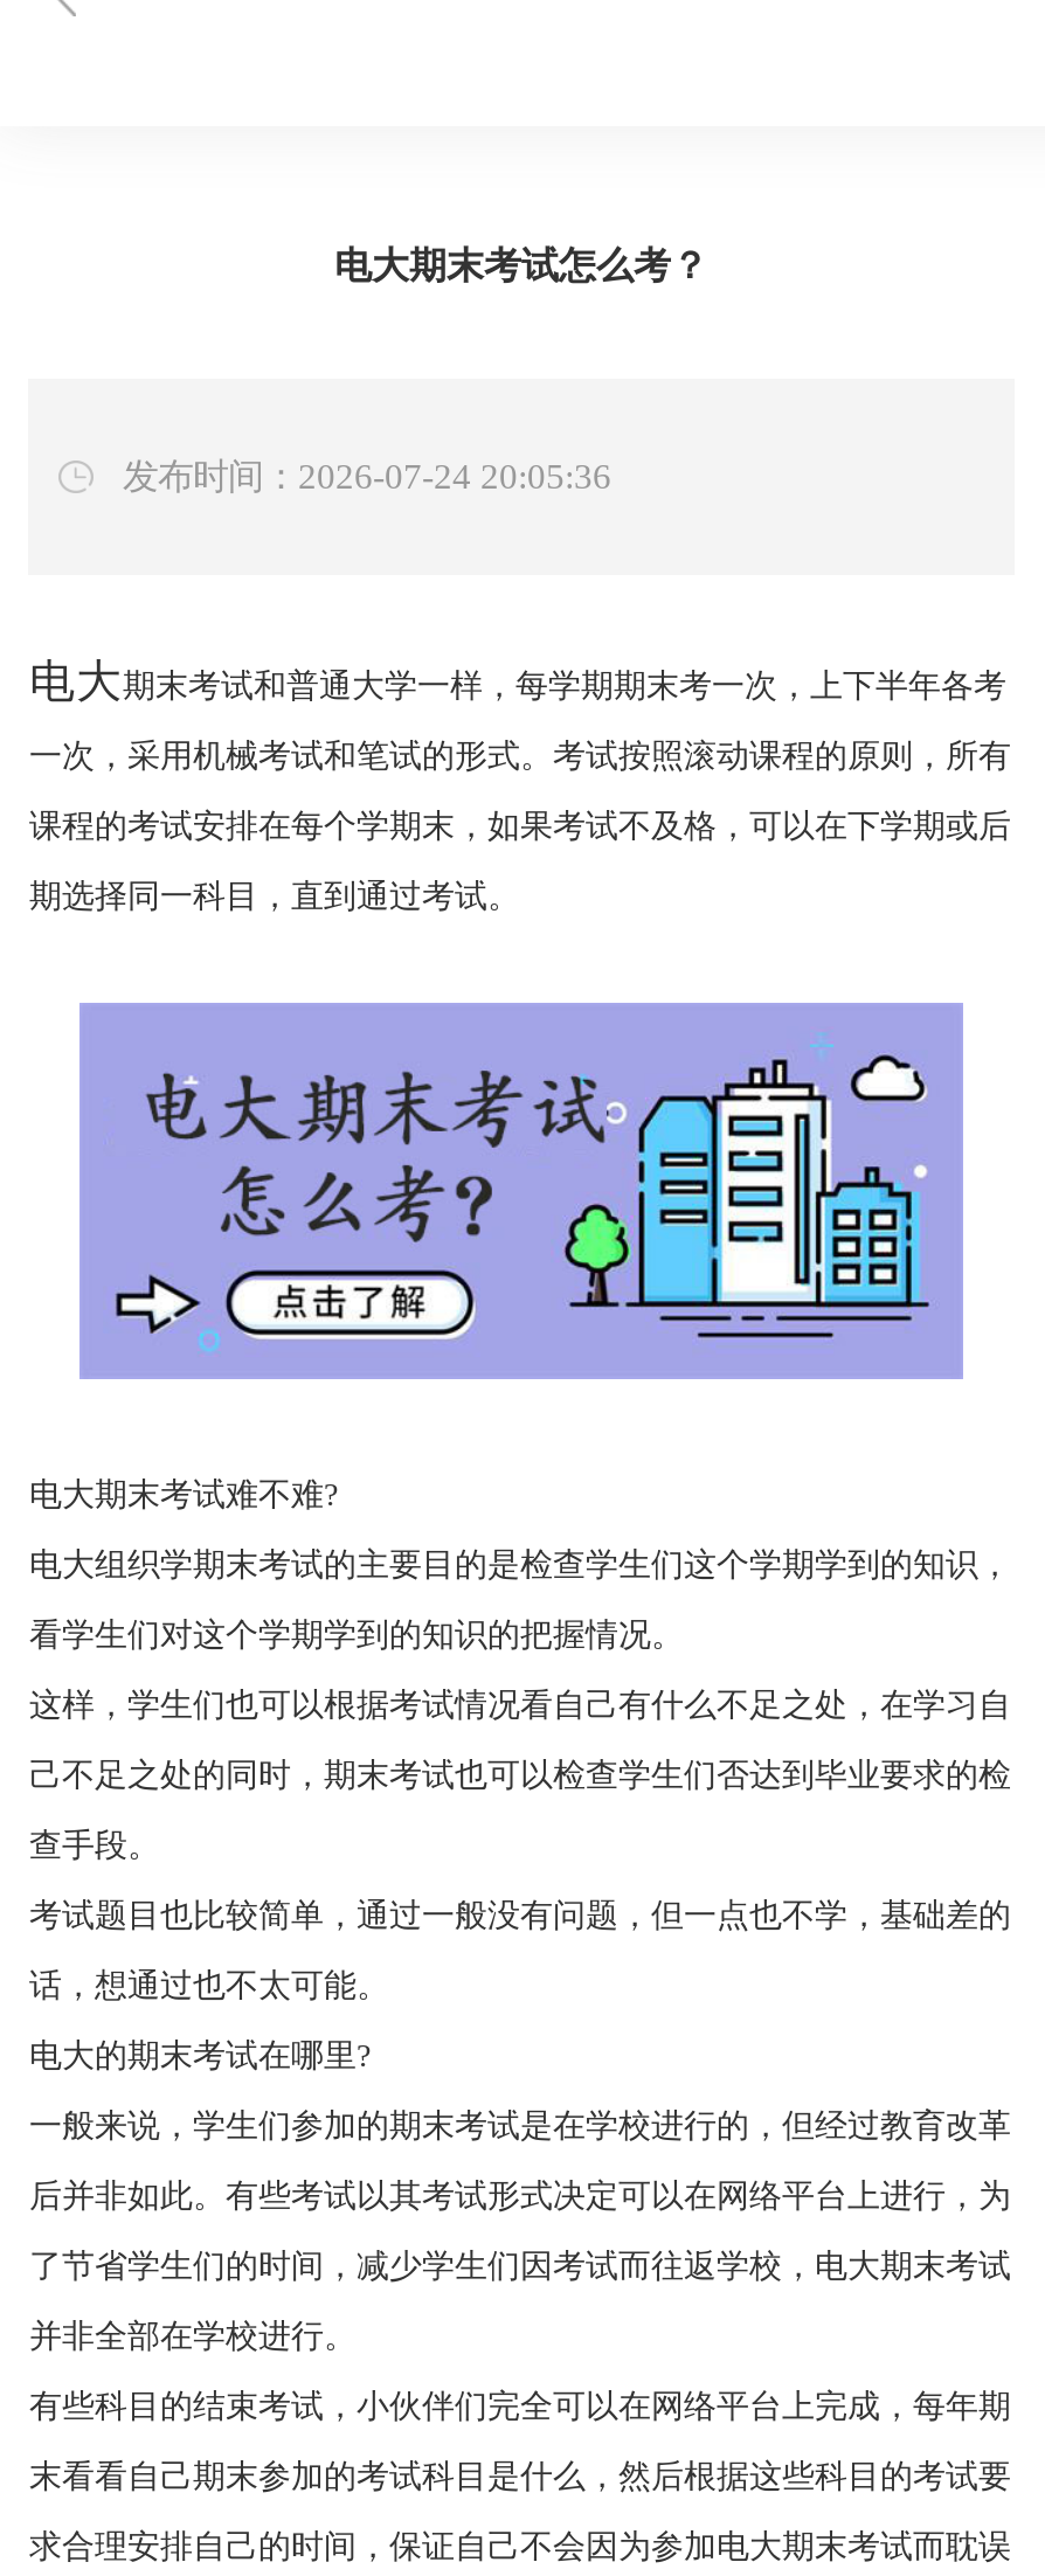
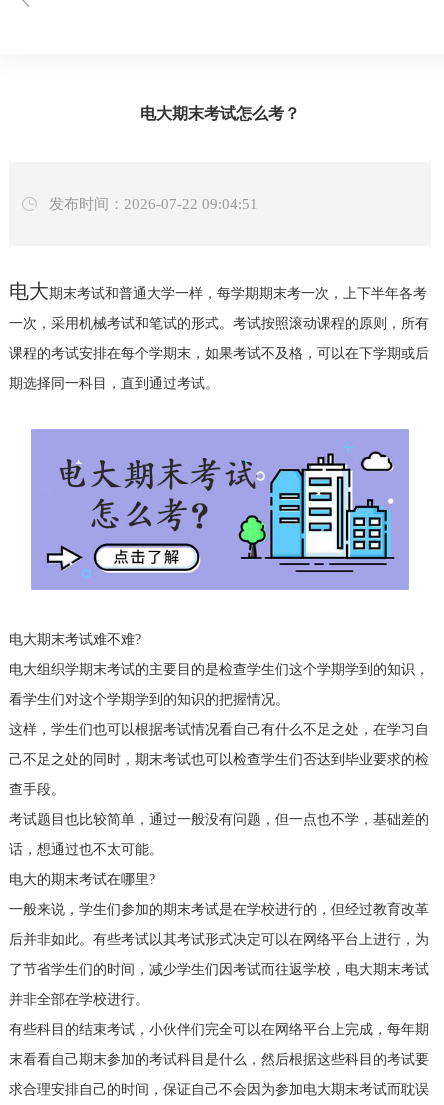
- 发布时间：2026-07-24 20:05:36
+ 发布时间：2026-07-22 09:04:51
